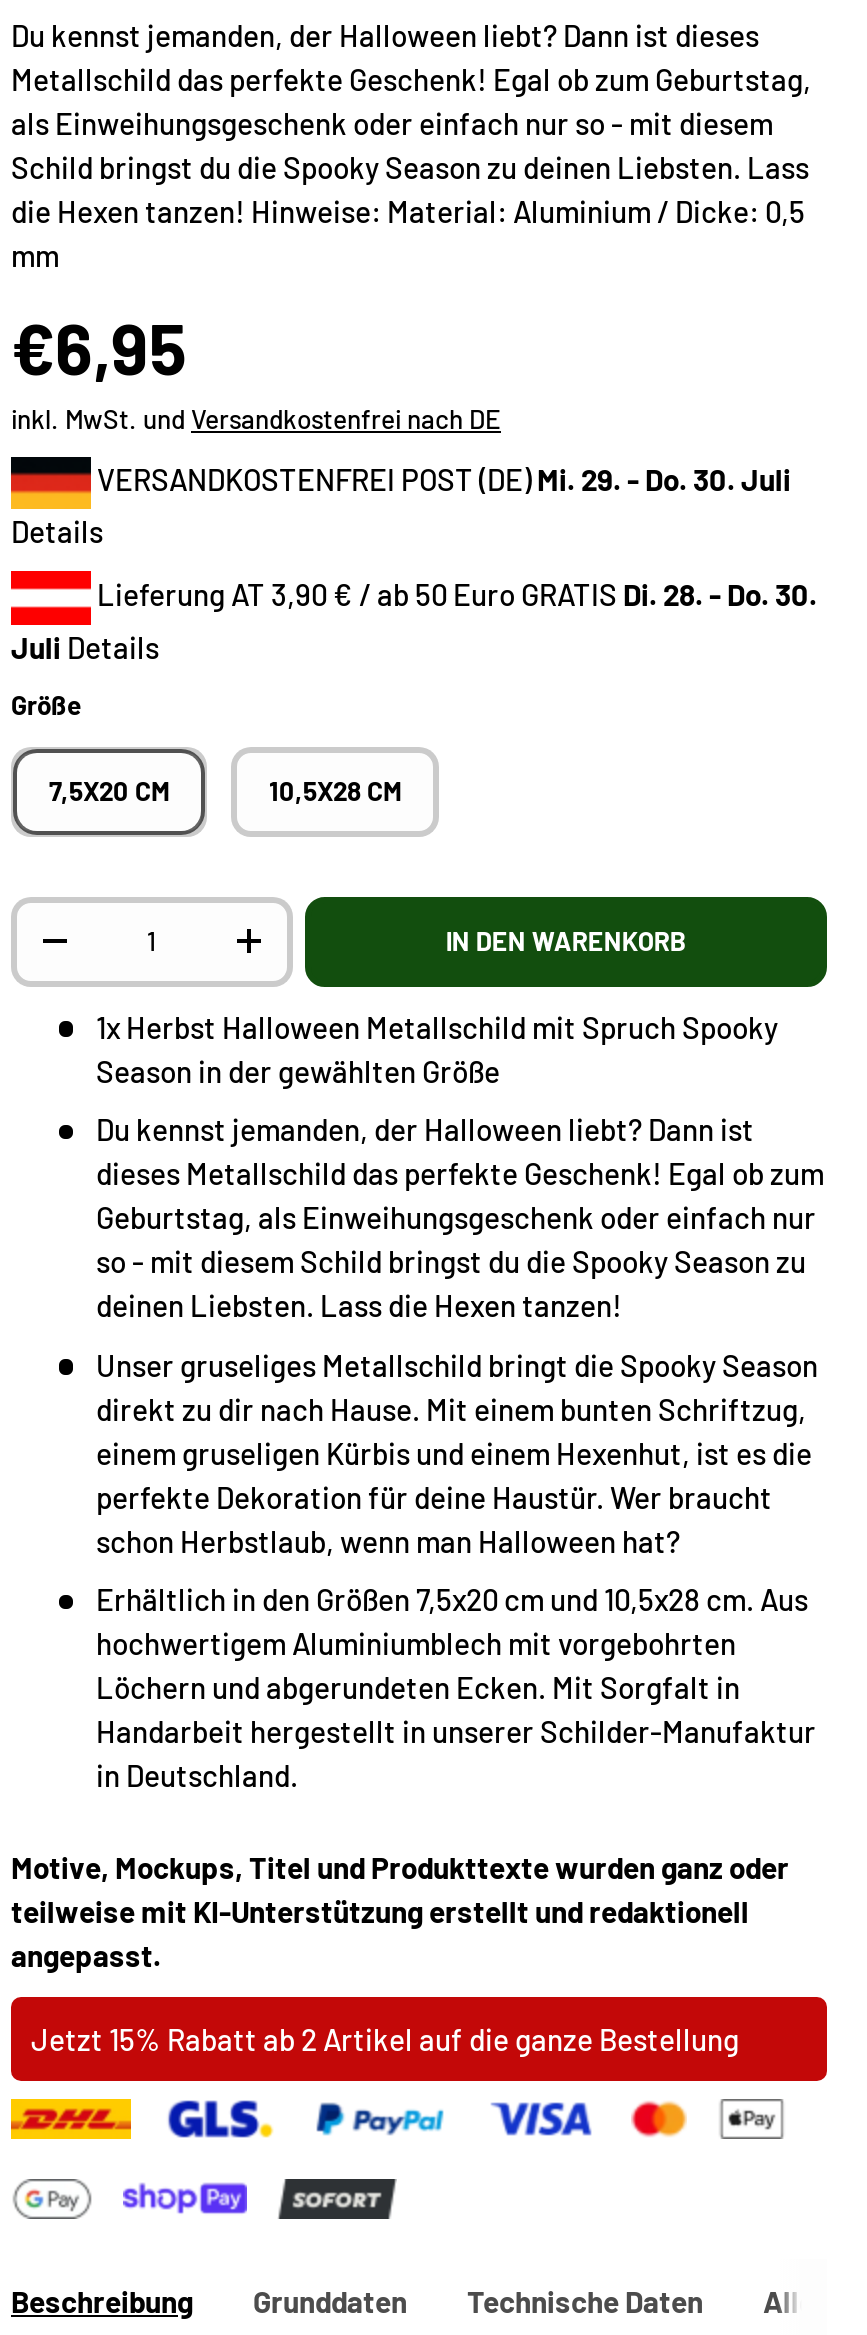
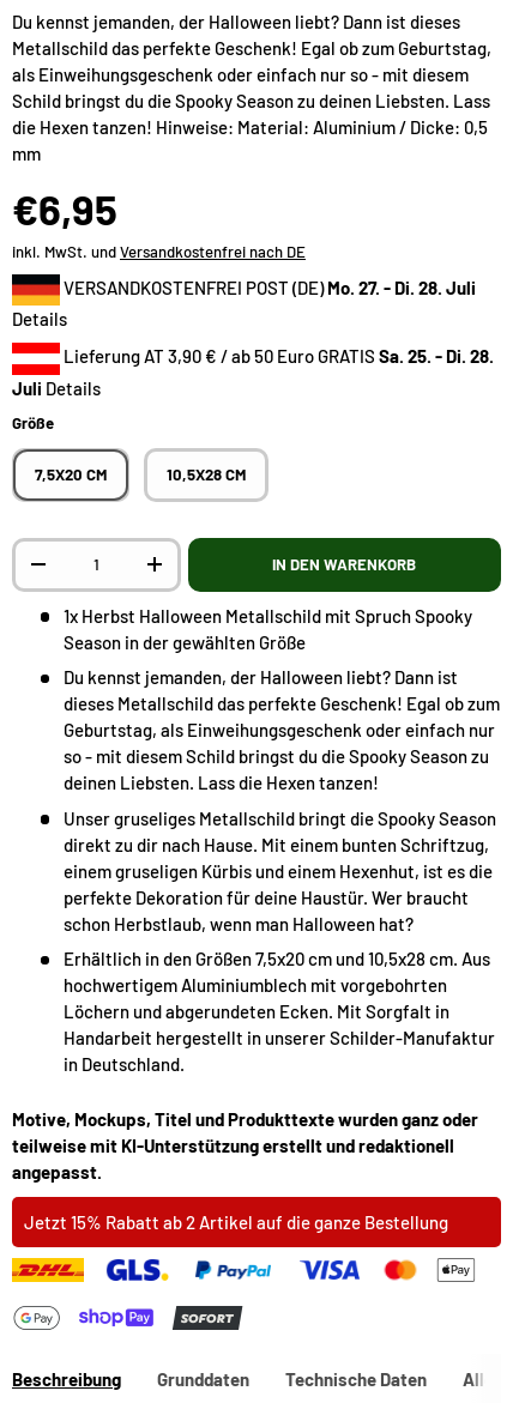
- VERSANDKOSTENFREI POST (DE) Mi. 29. - Do. 30. Juli
+ VERSANDKOSTENFREI POST (DE) Mo. 27. - Di. 28. Juli

- Lieferung AT 3,90 € / ab 50 Euro GRATIS Di. 28. - Do. 30.
+ Lieferung AT 3,90 € / ab 50 Euro GRATIS Sa. 25. - Di. 28.
